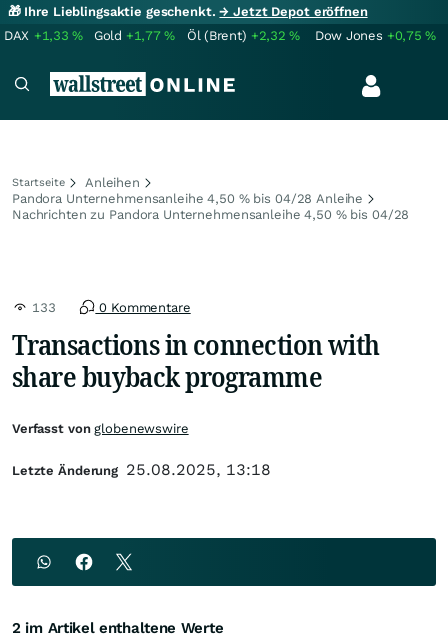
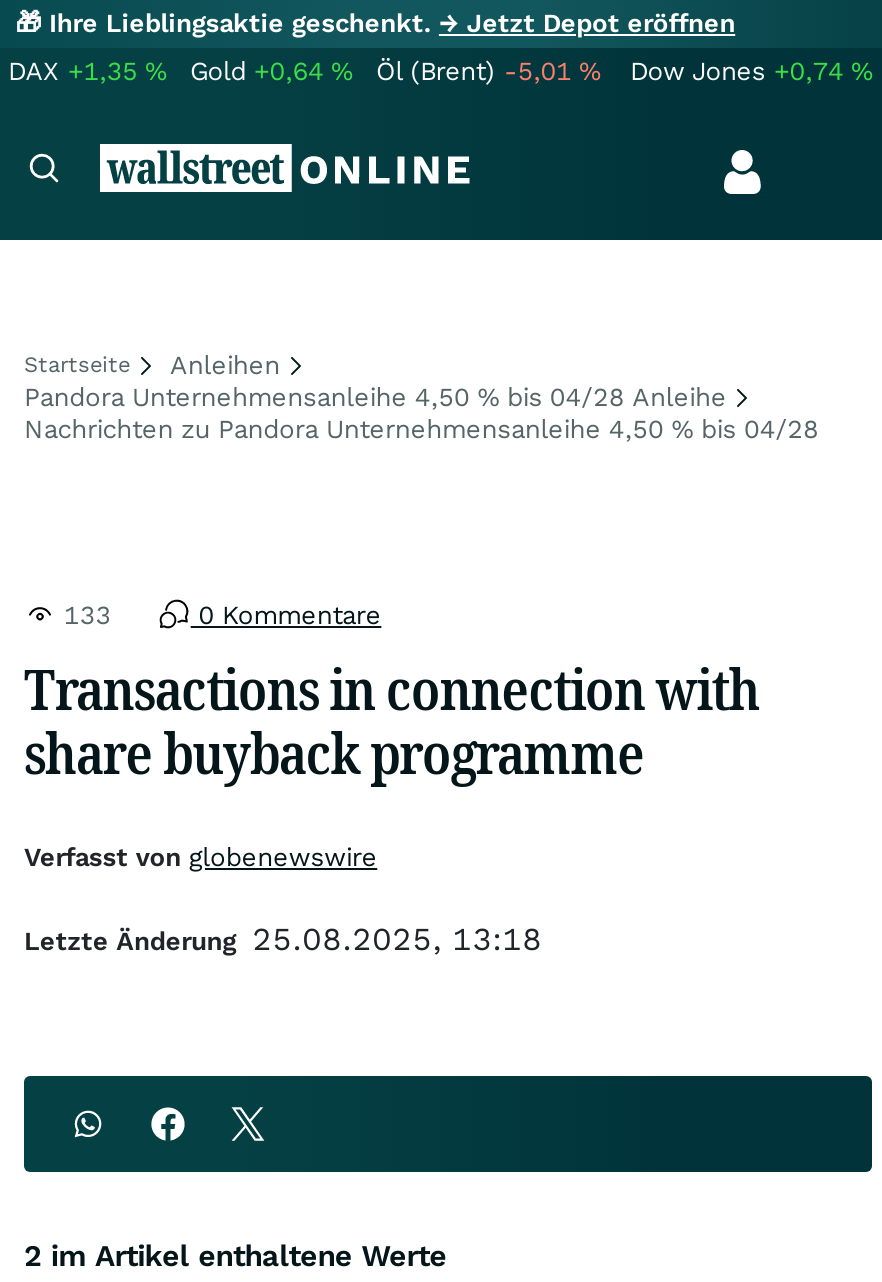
- DAX +1,33%
+ DAX +1,35%

- Gold +1,77%
+ Gold +0,64%

- Öl (Brent) +2,32%
+ Öl (Brent) -5,01%

- Dow Jones +0,75%
+ Dow Jones +0,74%
